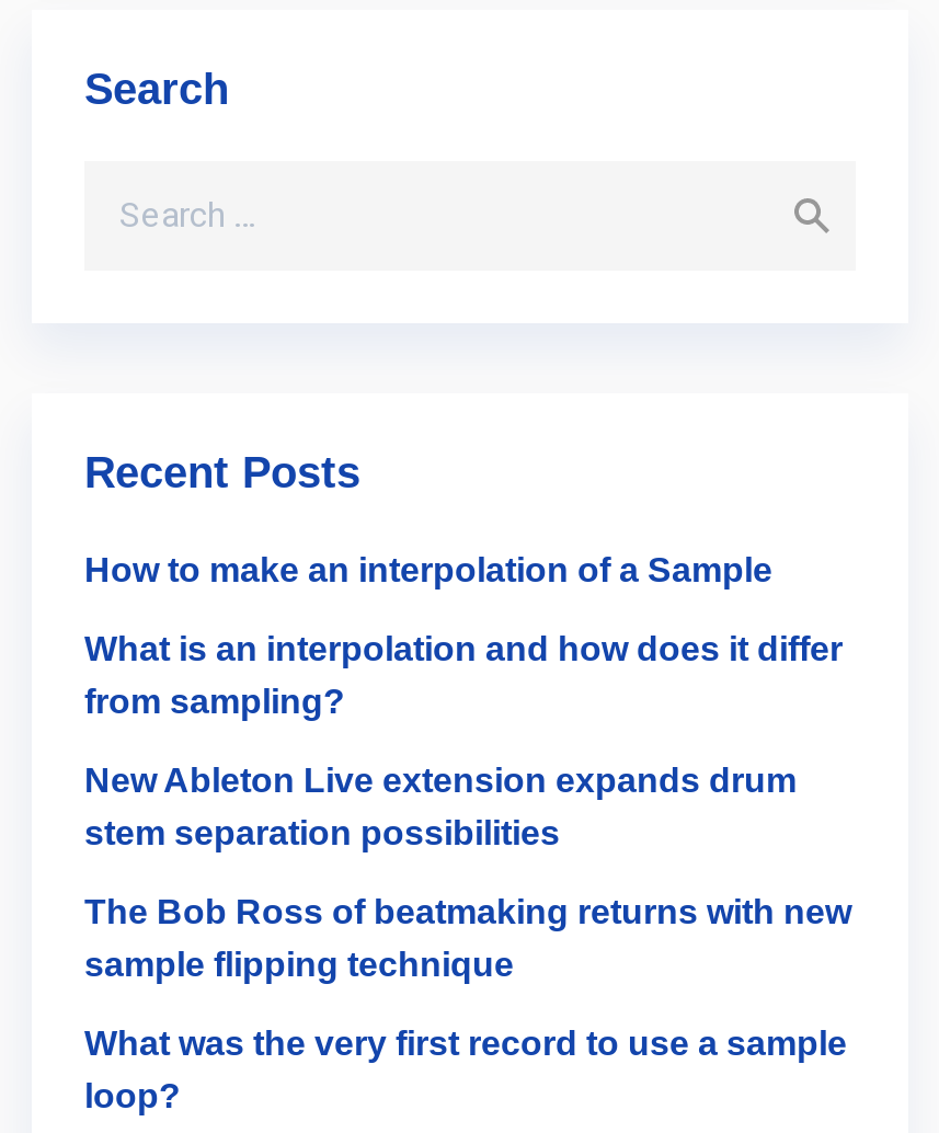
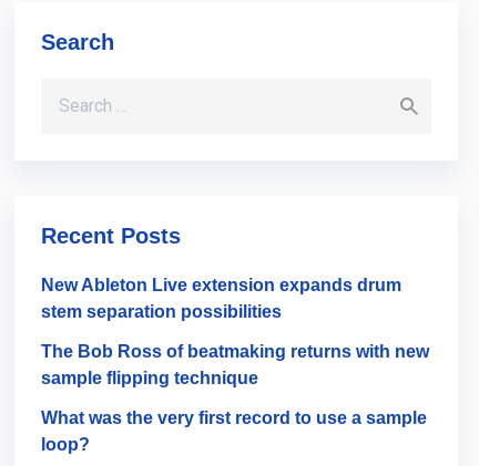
- How to make an interpolation of a Sample
- What is an interpolation and how does it differ
- from sampling?
